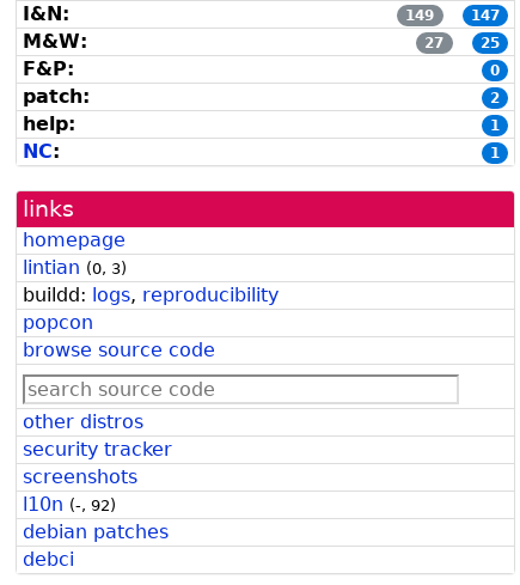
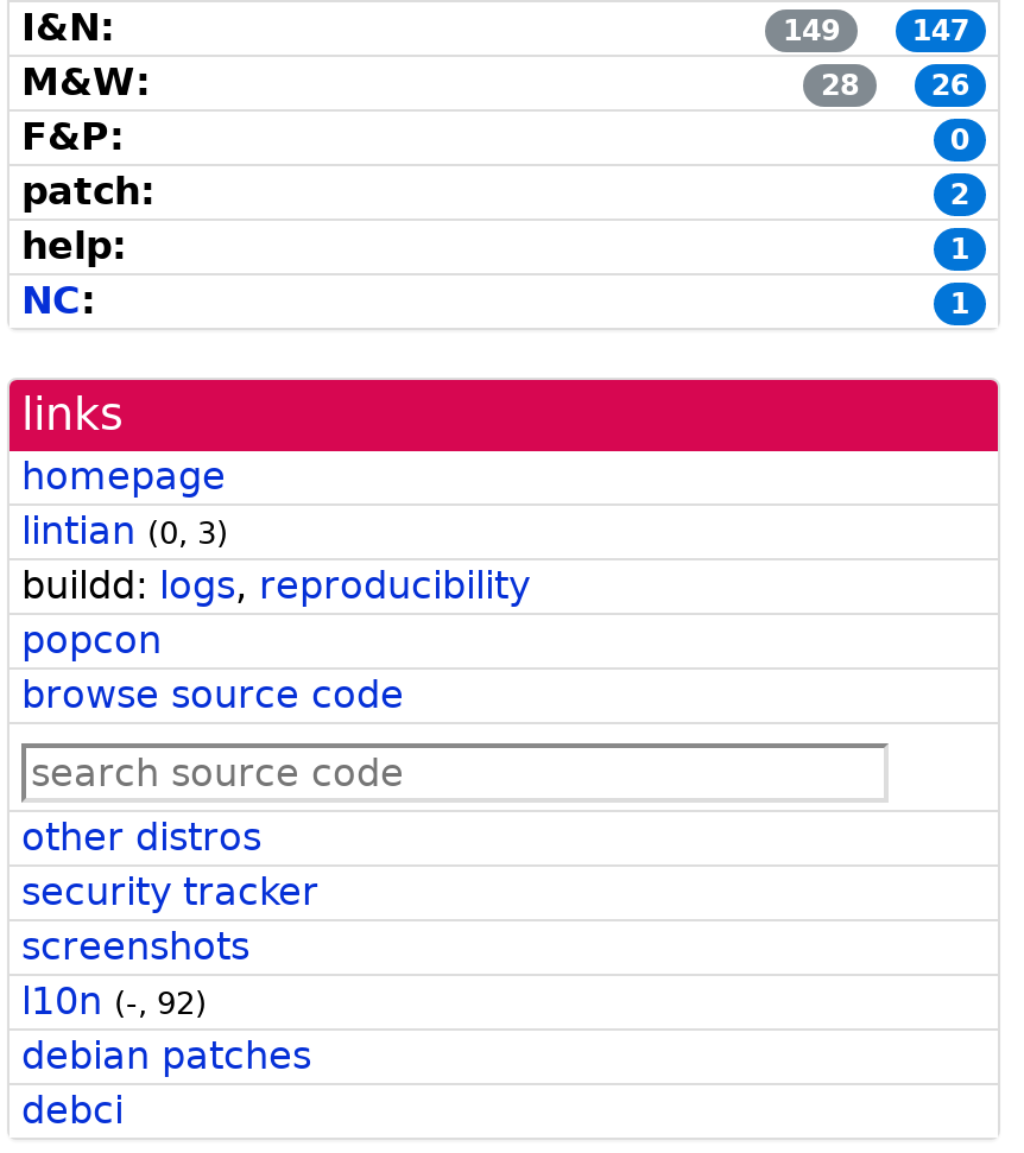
- 27
+ 28

- 25
+ 26
